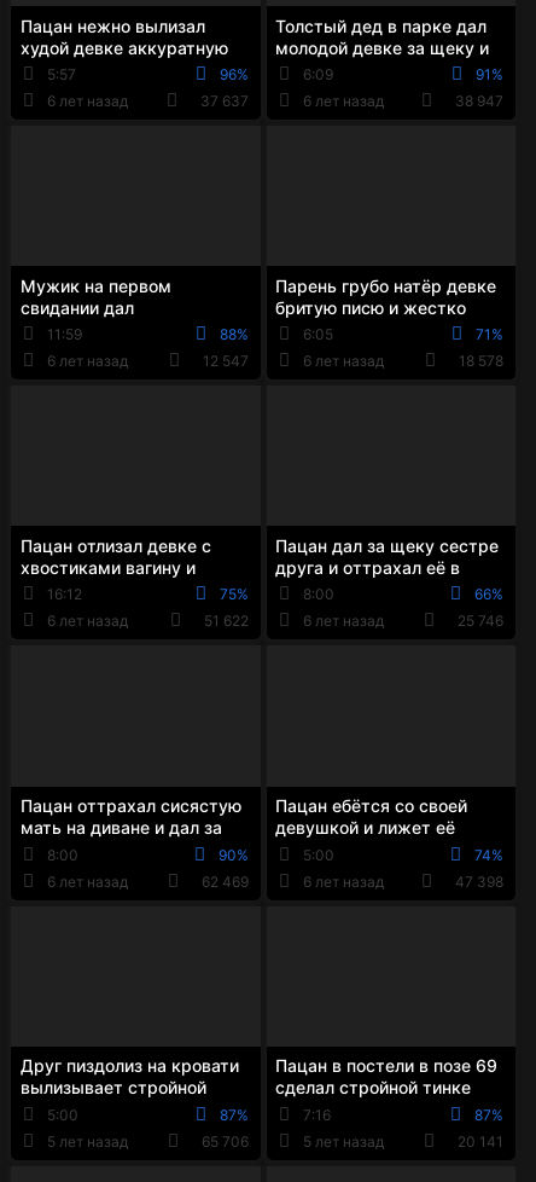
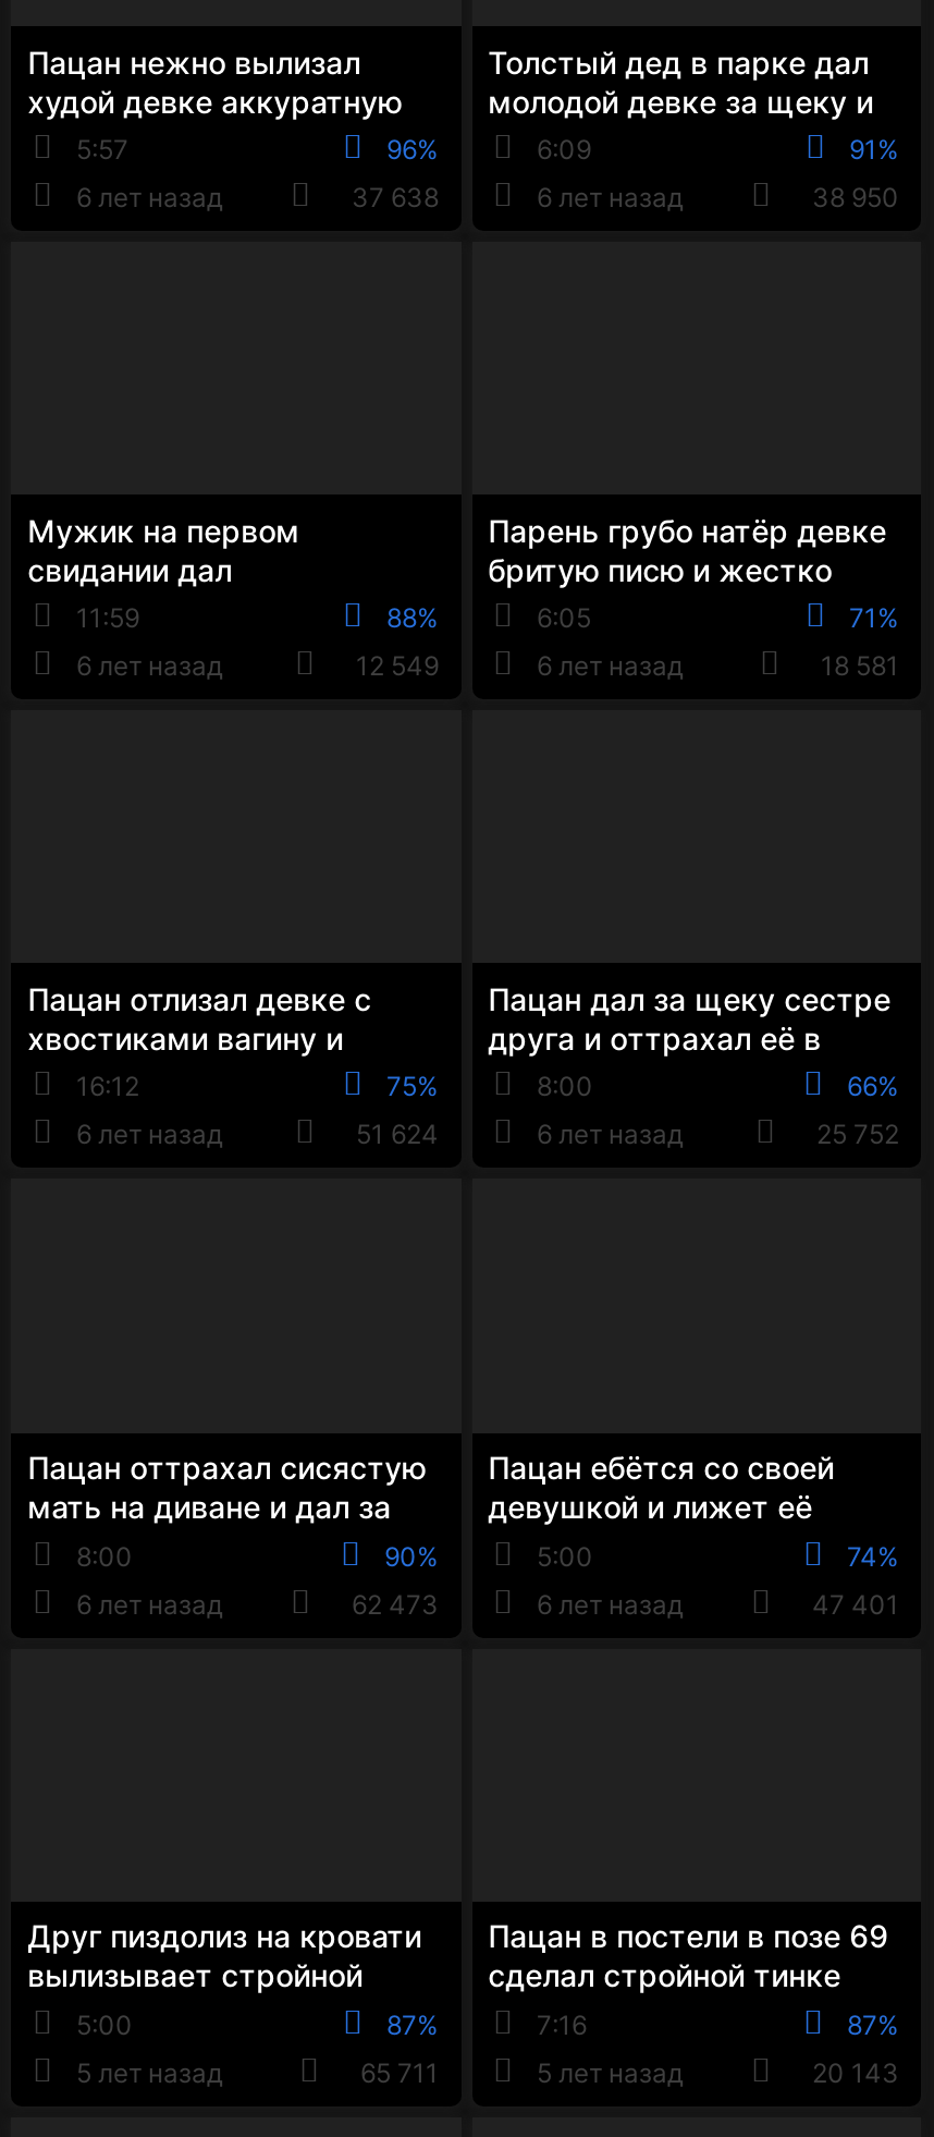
- 37 637
+ 37 638

- 38 947
+ 38 950

- 12 547
+ 12 549

- 18 578
+ 18 581

- 51 622
+ 51 624

- 25 746
+ 25 752

- 62 469
+ 62 473

- 47 398
+ 47 401

- 65 706
+ 65 711

- 20 141
+ 20 143
